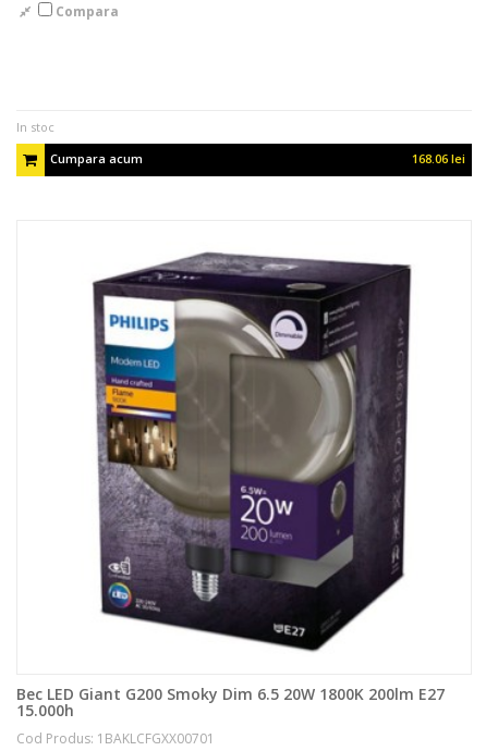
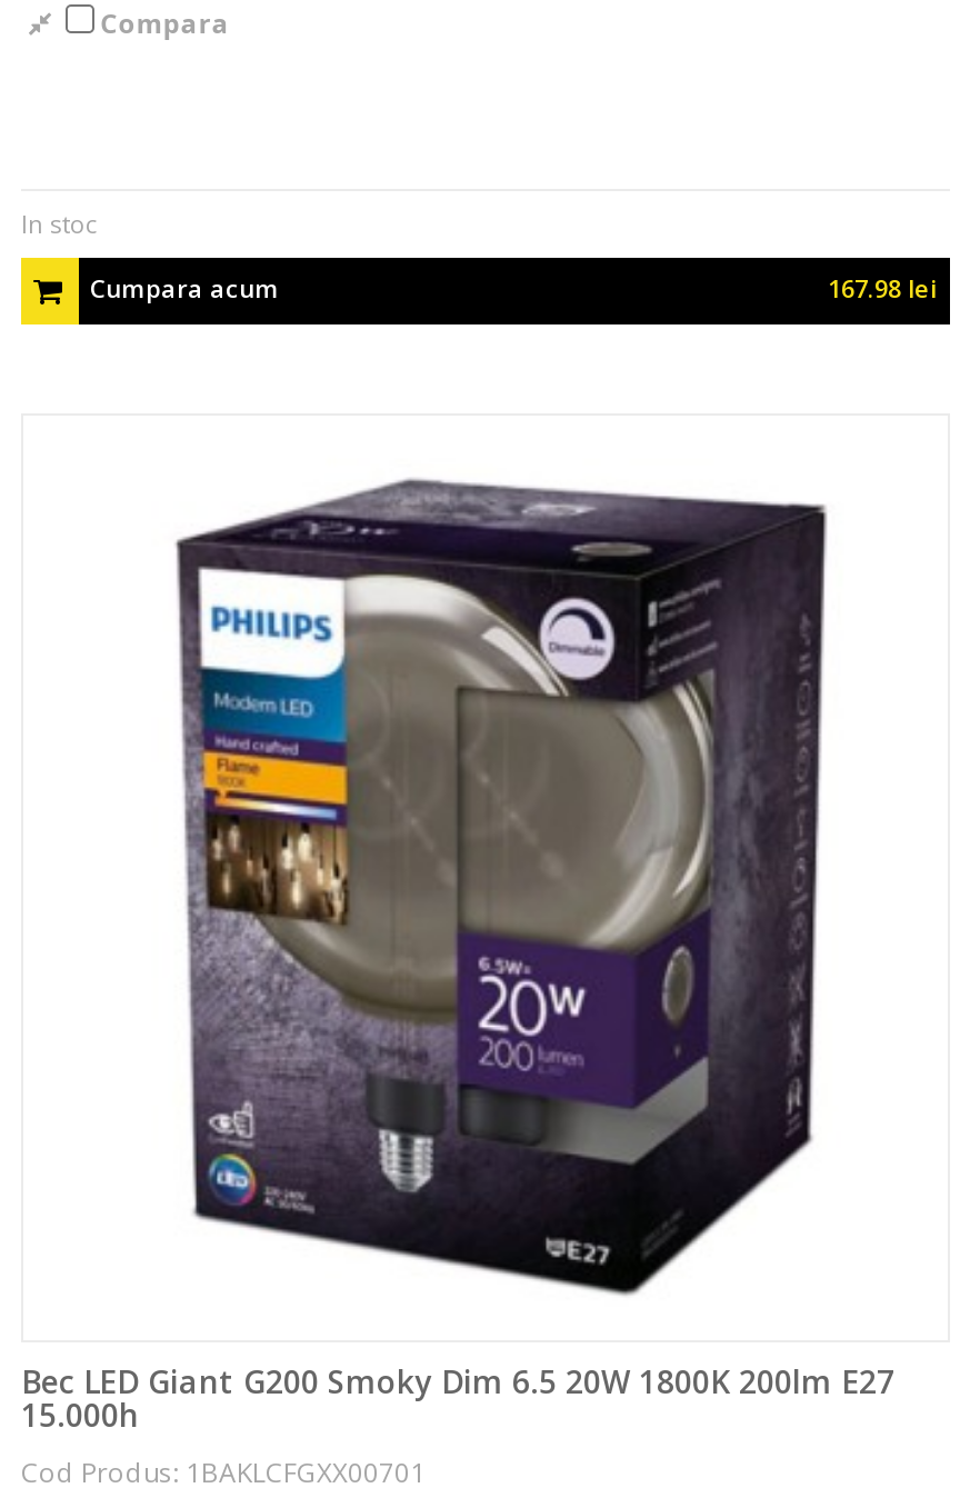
- 168.06 lei
+ 167.98 lei
